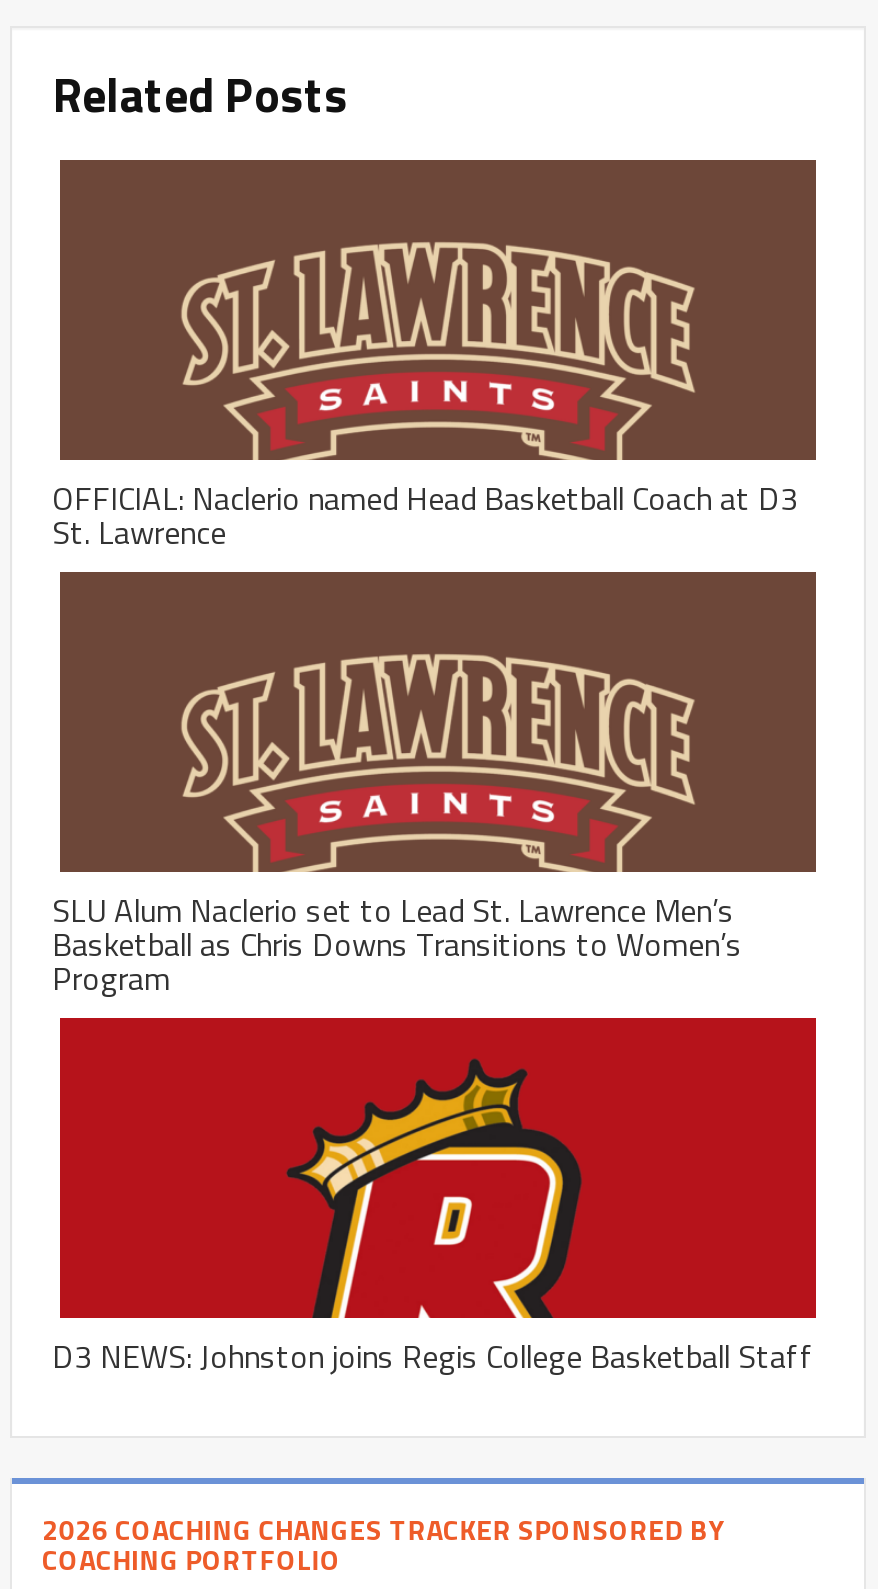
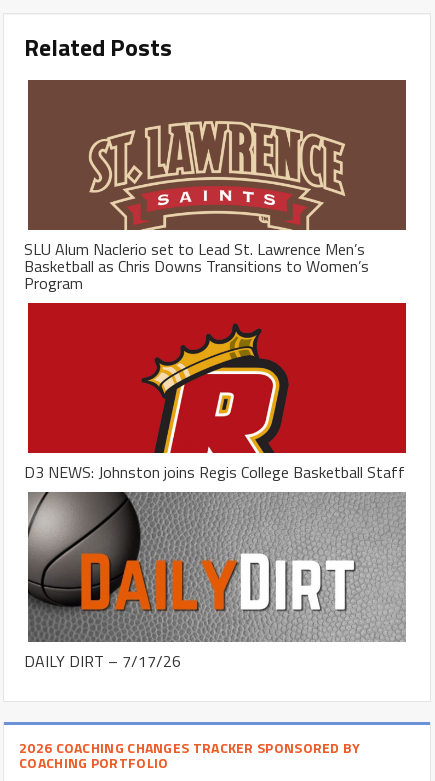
- OFFICIAL: Naclerio named Head Basketball Coach at D3
- St. Lawrence

moved up: [image] | SLU Alum Naclerio set to Lead St. Lawrence Men’s | Basketball as Chris Downs Transitions to Women’s | Program | D3 NEWS: Johnston joins Regis College Basketball Staff

+ [image]
+ DAILY DIRT – 7/17/26
